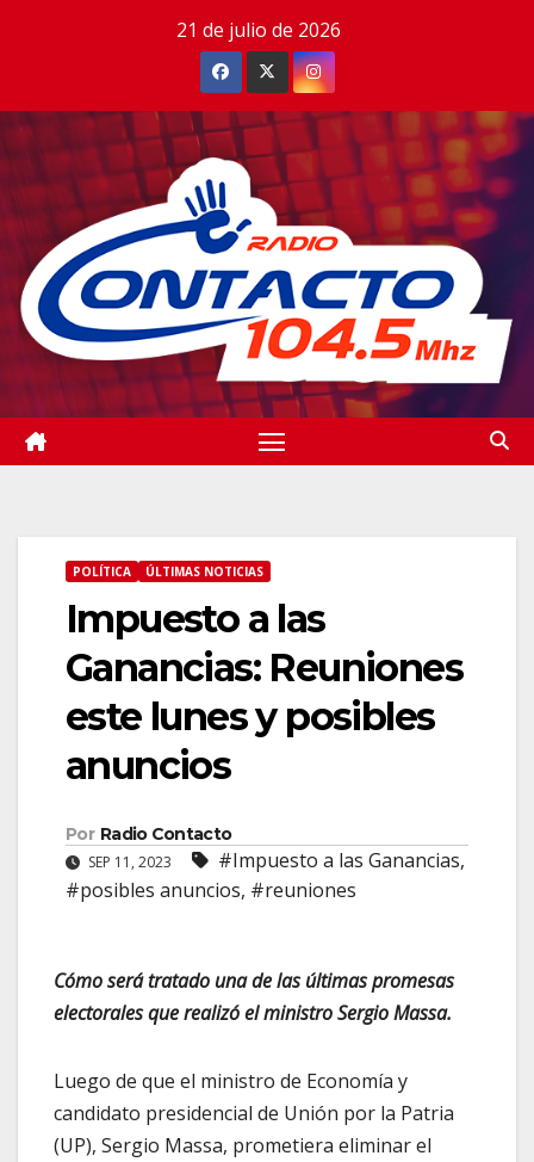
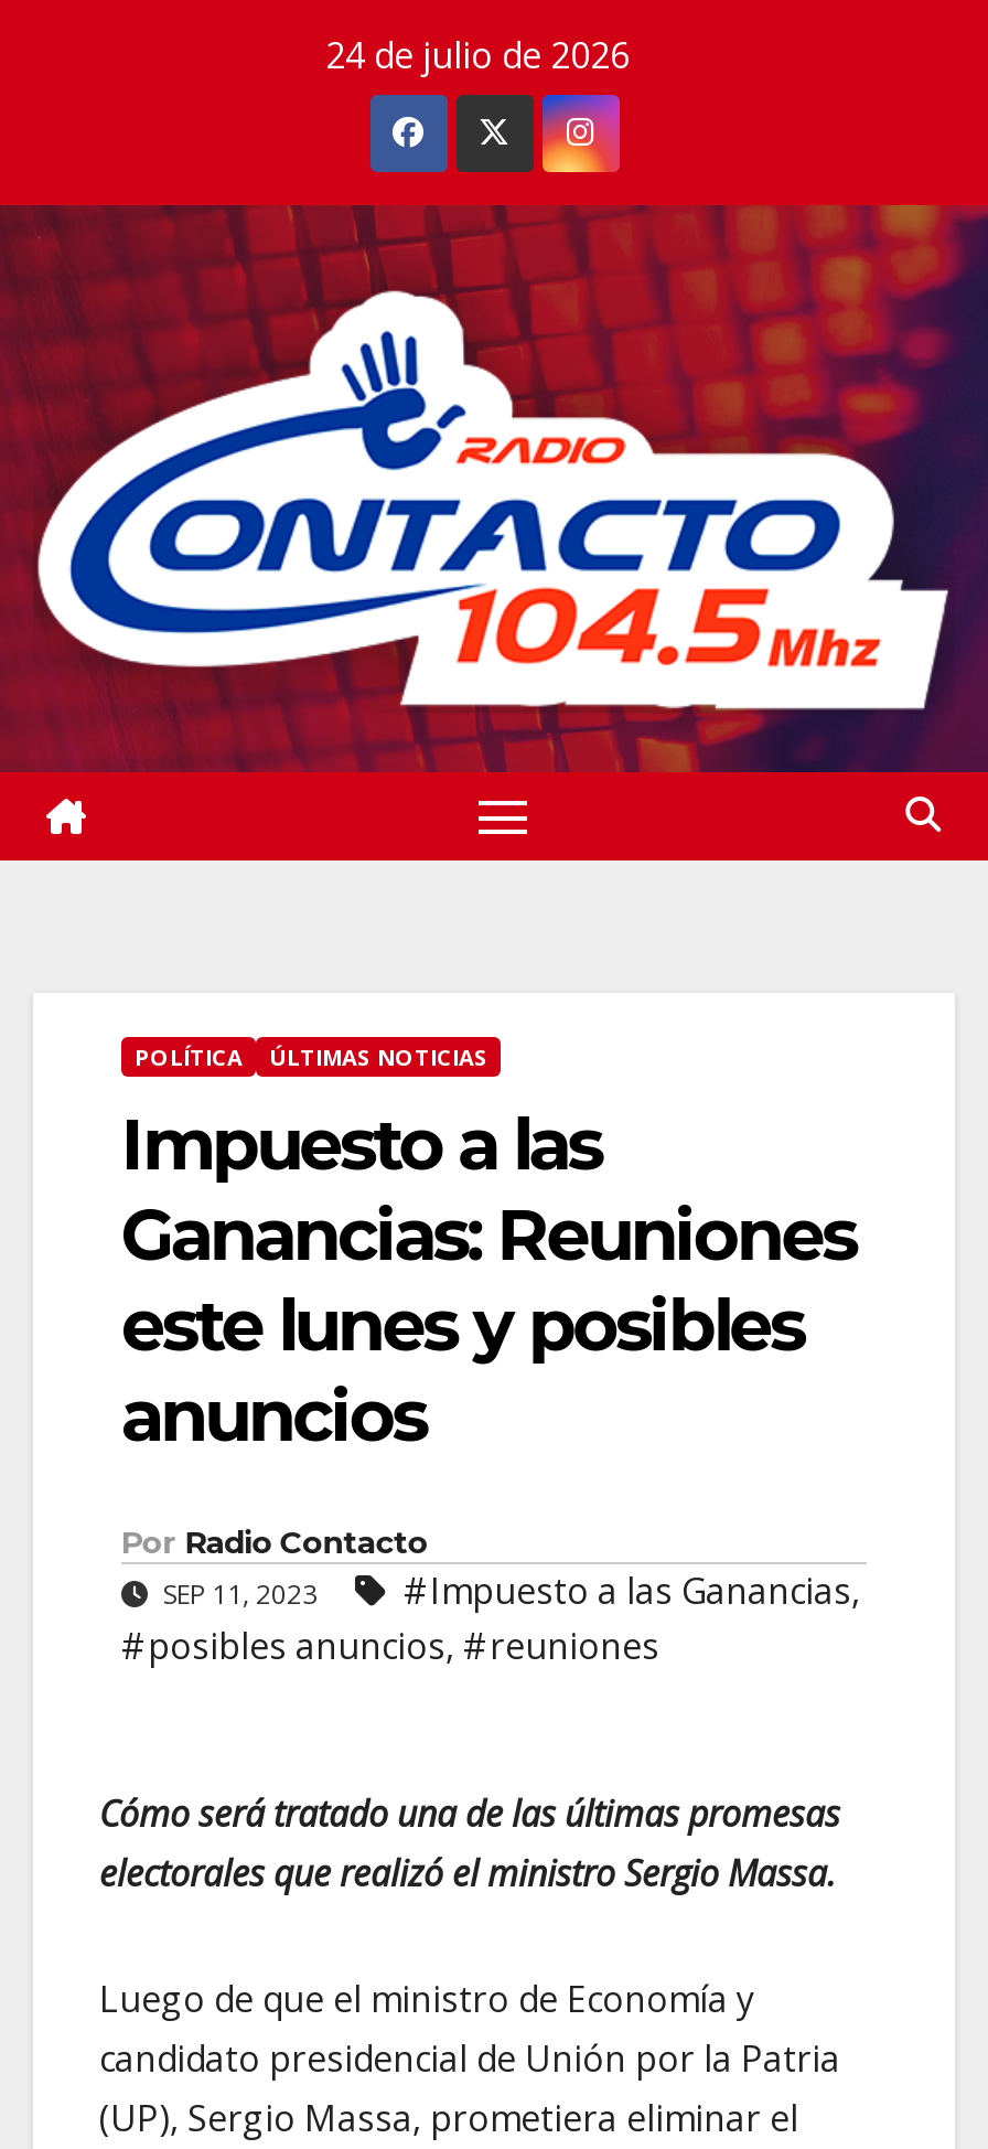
- 21 de julio de 2026
+ 24 de julio de 2026
